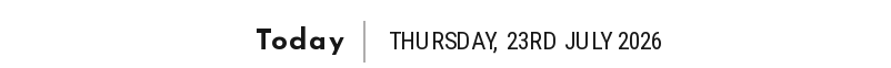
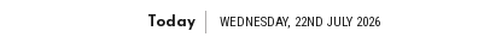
- THURSDAY, 23RD JULY 2026
+ WEDNESDAY, 22ND JULY 2026
